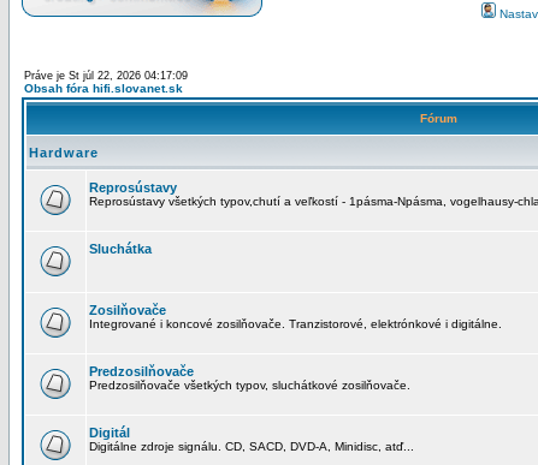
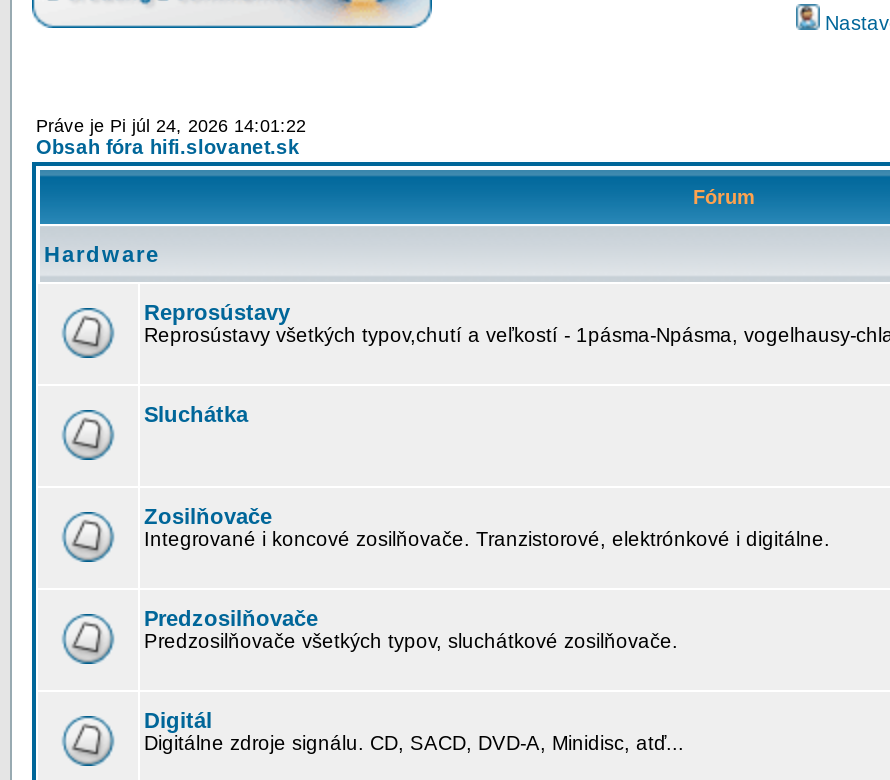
- Práve je St júl 22, 2026 04:17:09
+ Práve je Pi júl 24, 2026 14:01:22
